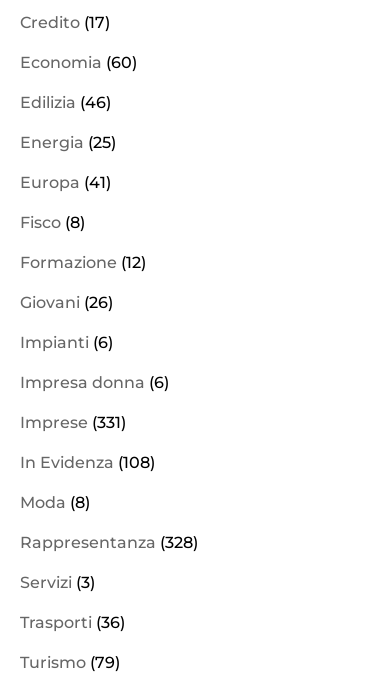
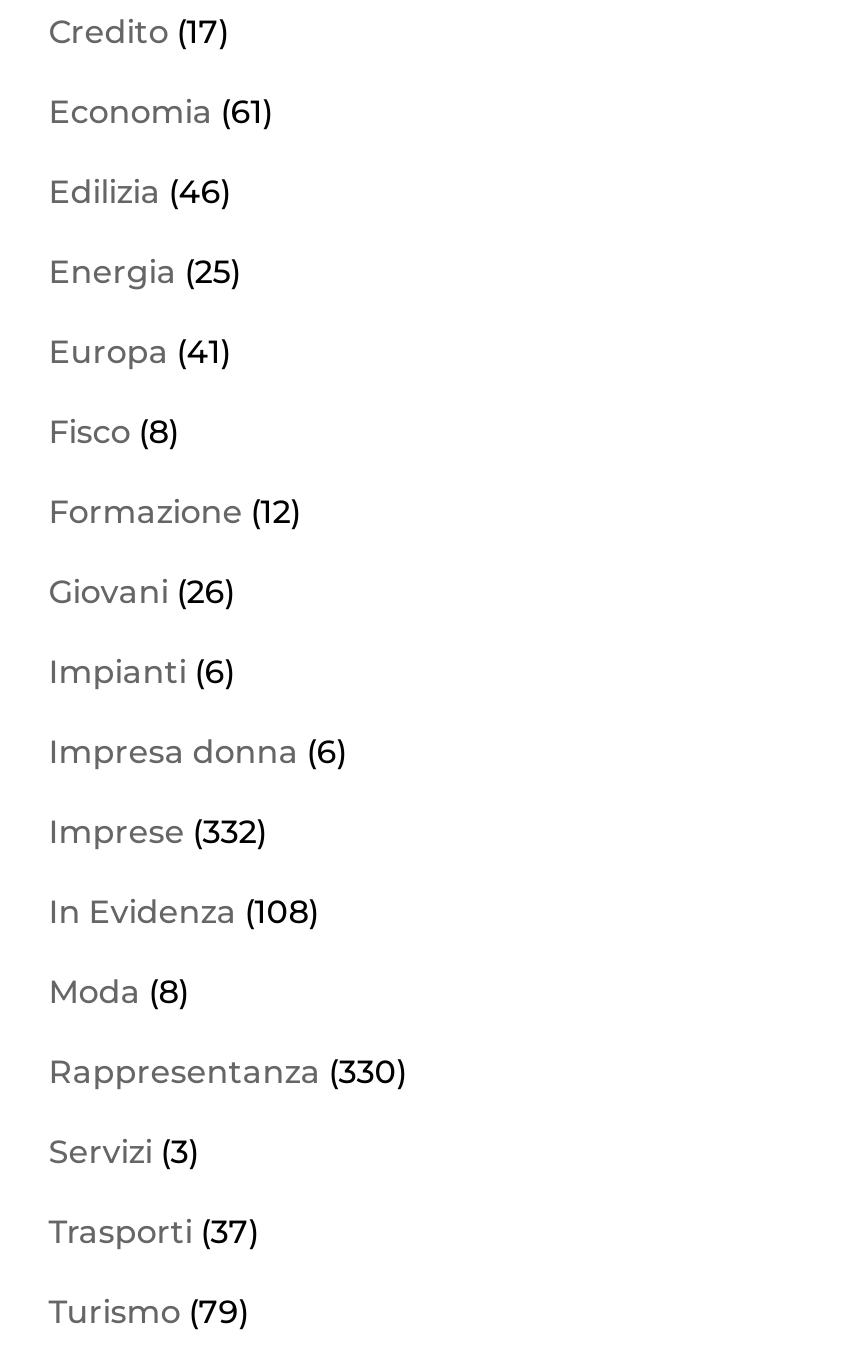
- Economia (60)
+ Economia (61)

- Imprese (331)
+ Imprese (332)

- Rappresentanza (328)
+ Rappresentanza (330)

- Trasporti (36)
+ Trasporti (37)
